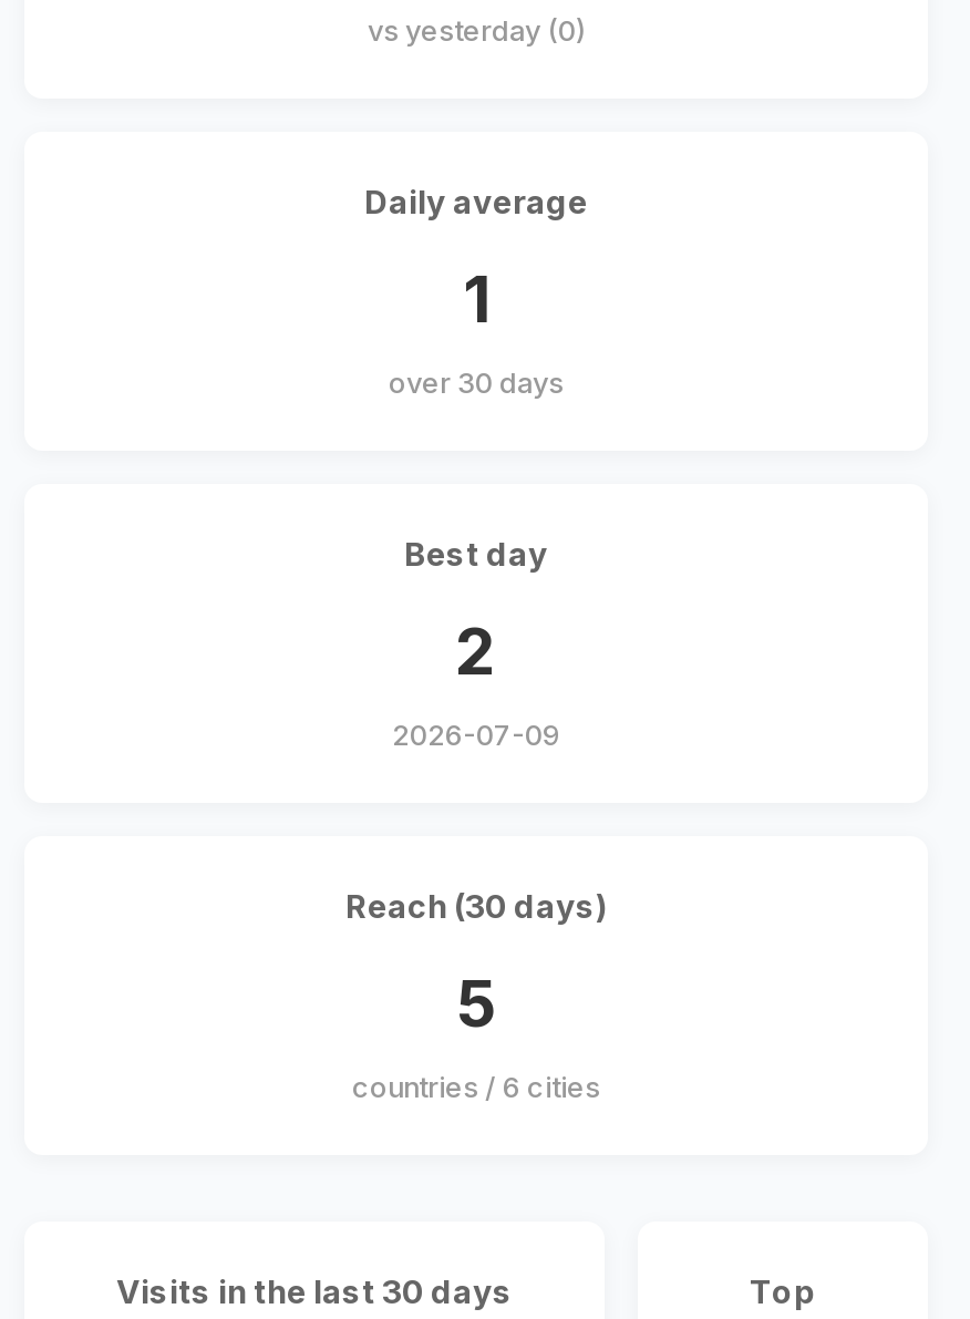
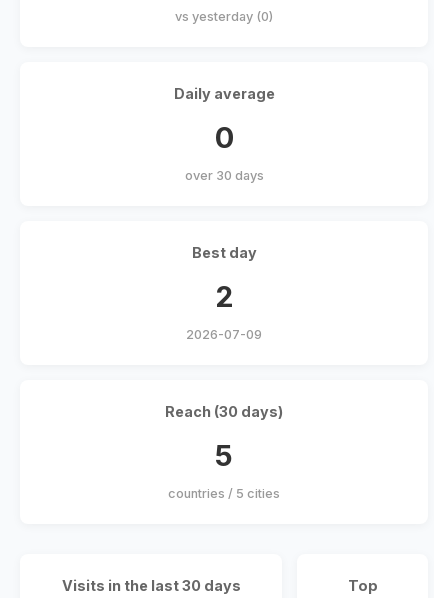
- 1
+ 0

- countries / 6 cities
+ countries / 5 cities
